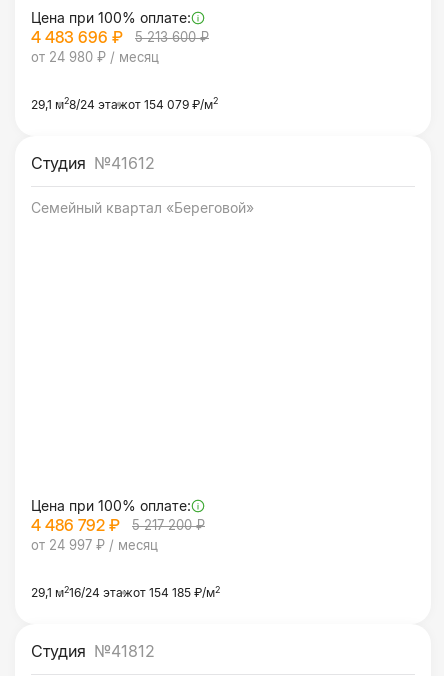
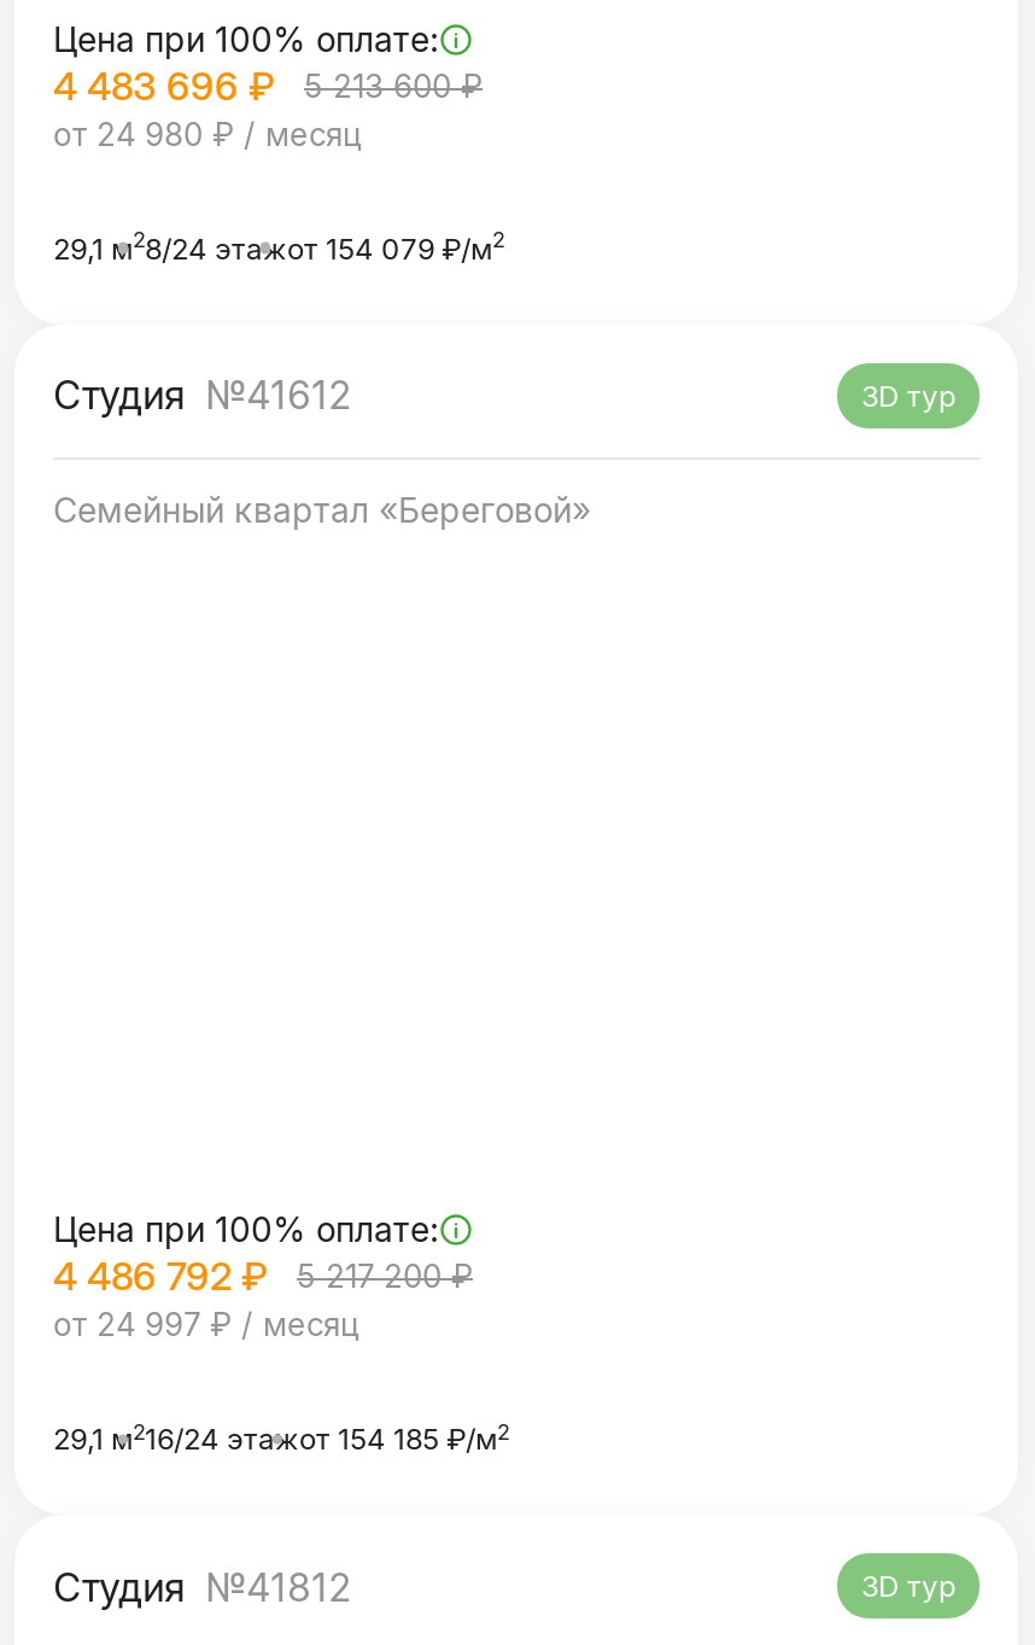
+ 3D тур

+ 3D тур
